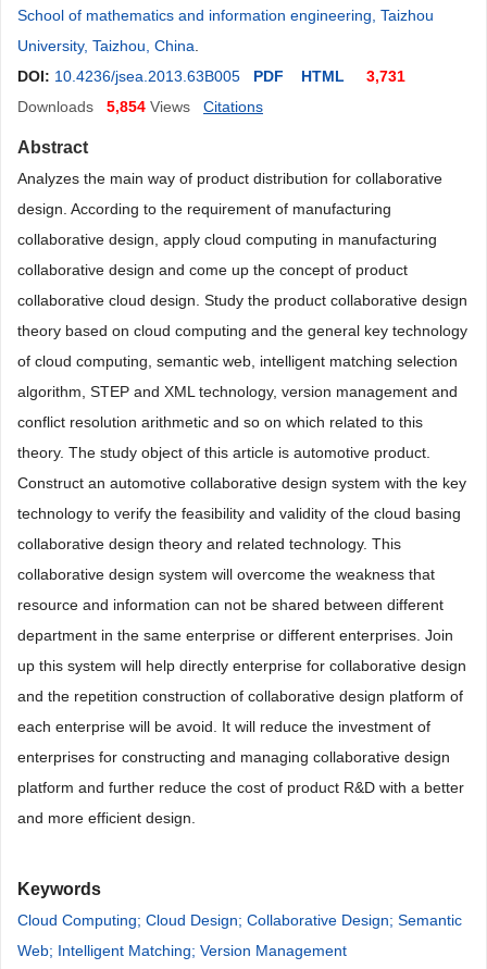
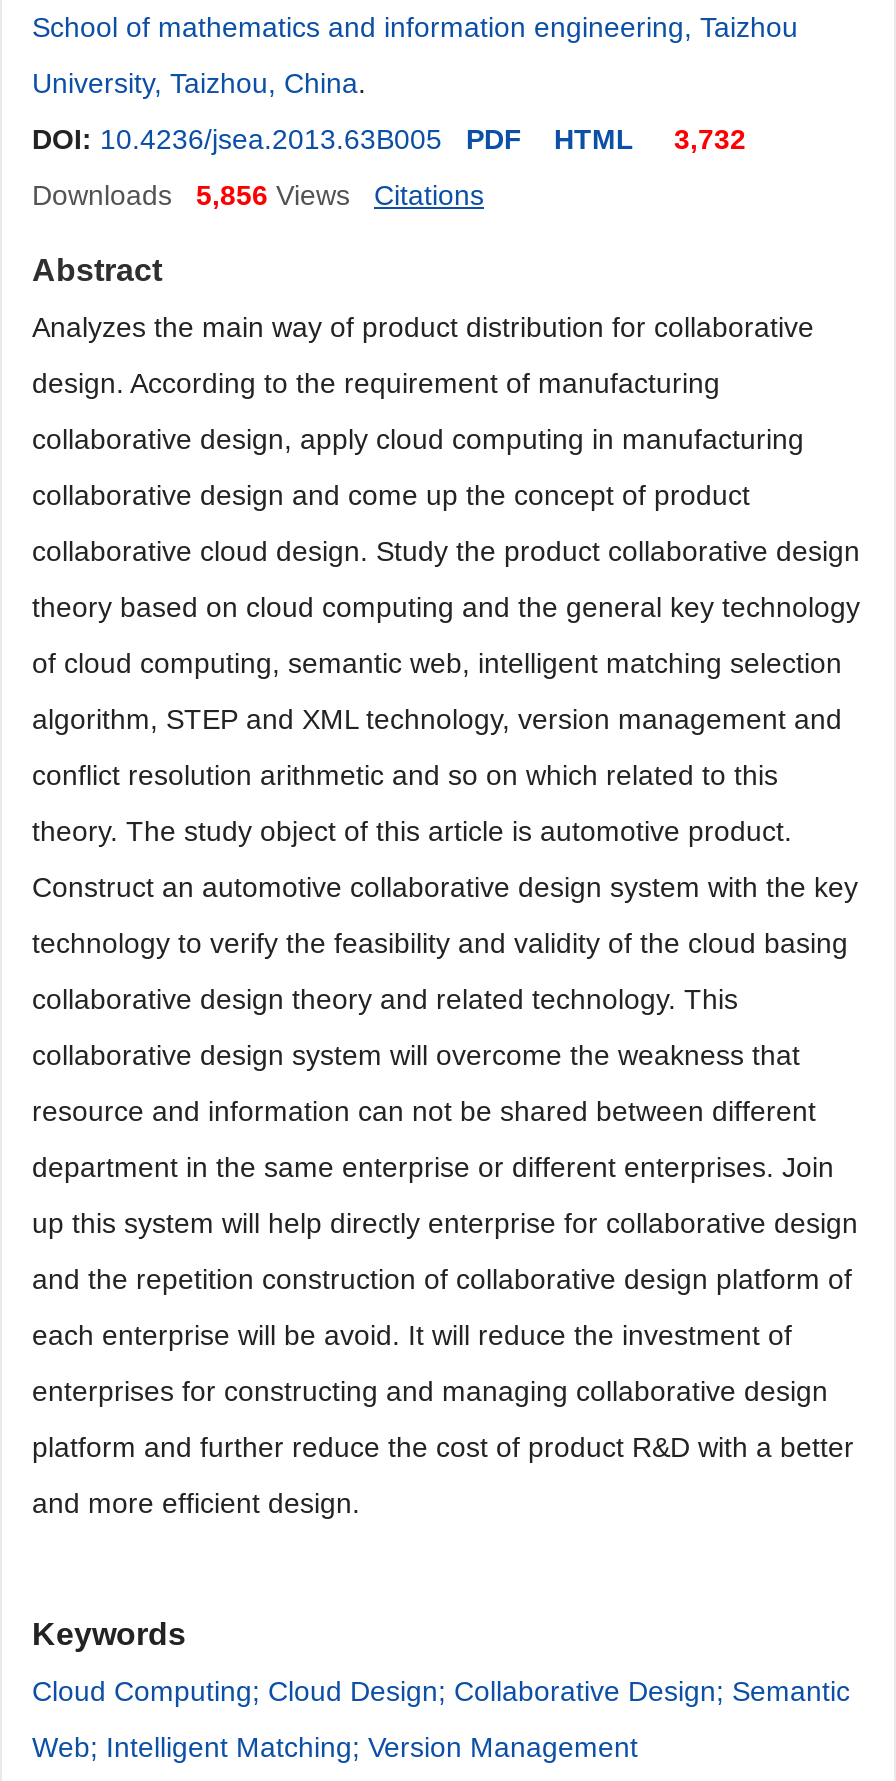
- DOI: 10.4236/jsea.2013.63B005 PDF HTML 3,731
+ DOI: 10.4236/jsea.2013.63B005 PDF HTML 3,732

- Downloads 5,854 Views
+ Downloads 5,856 Views
